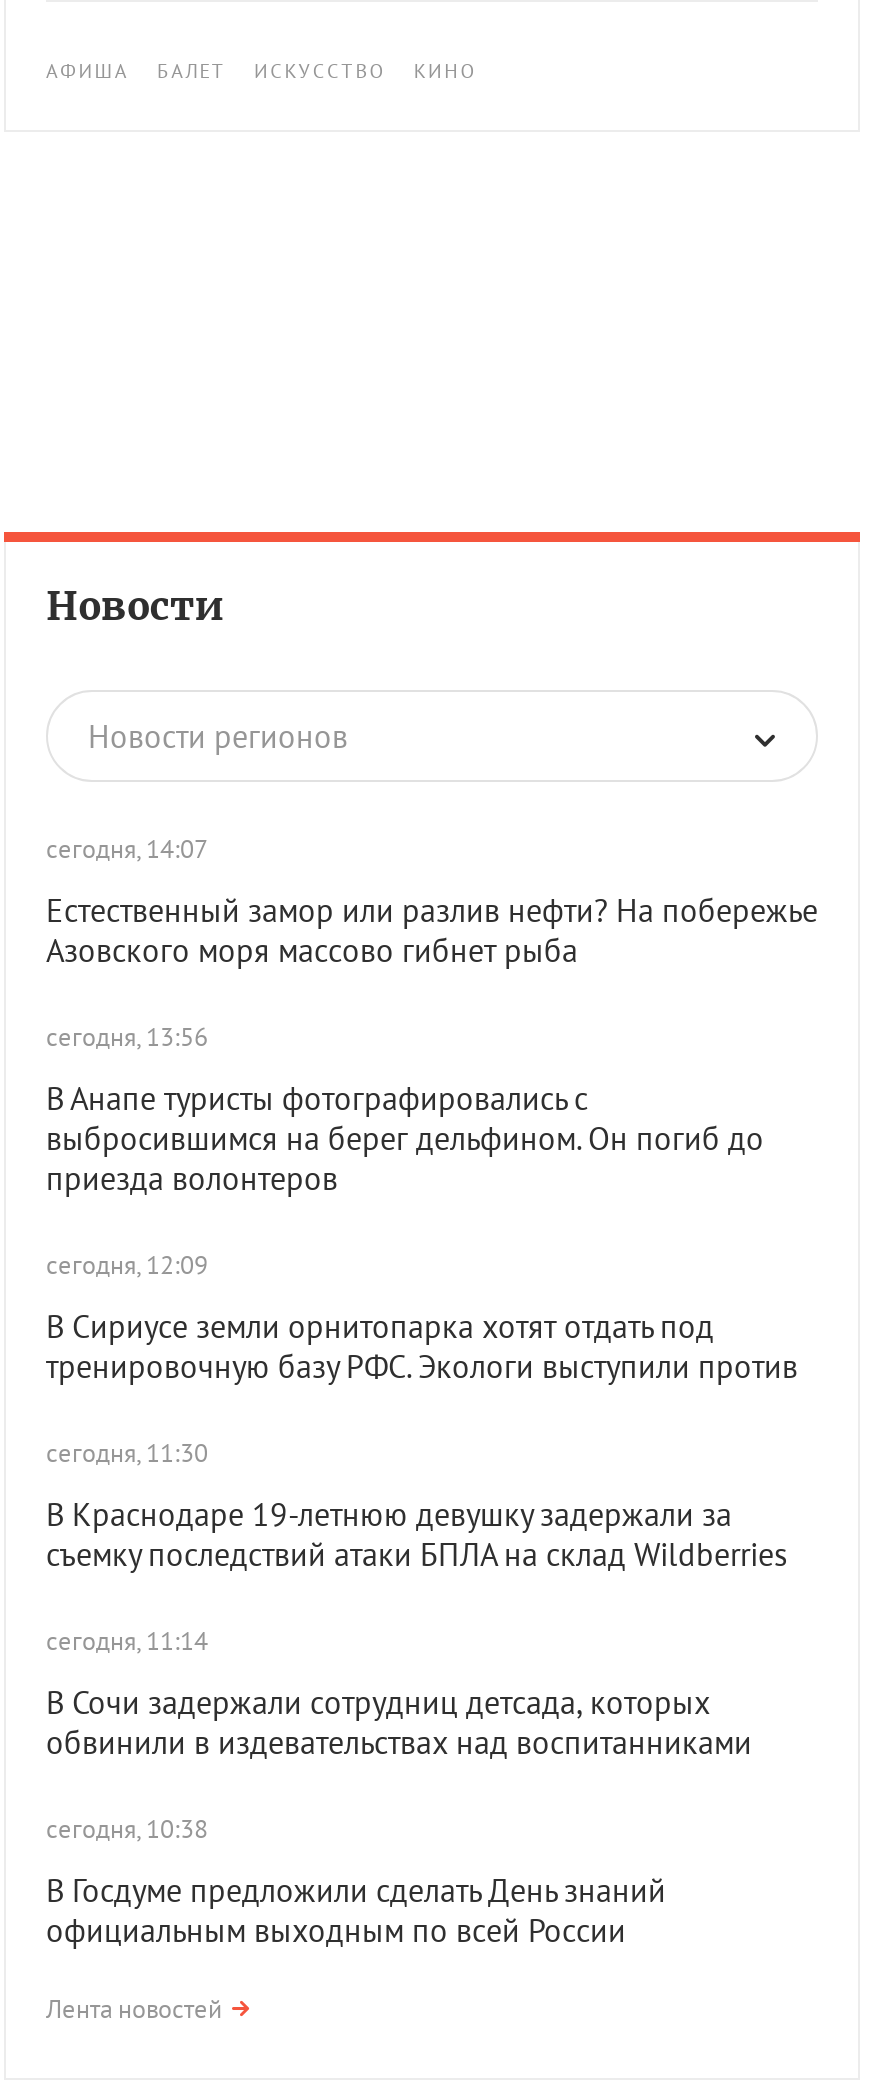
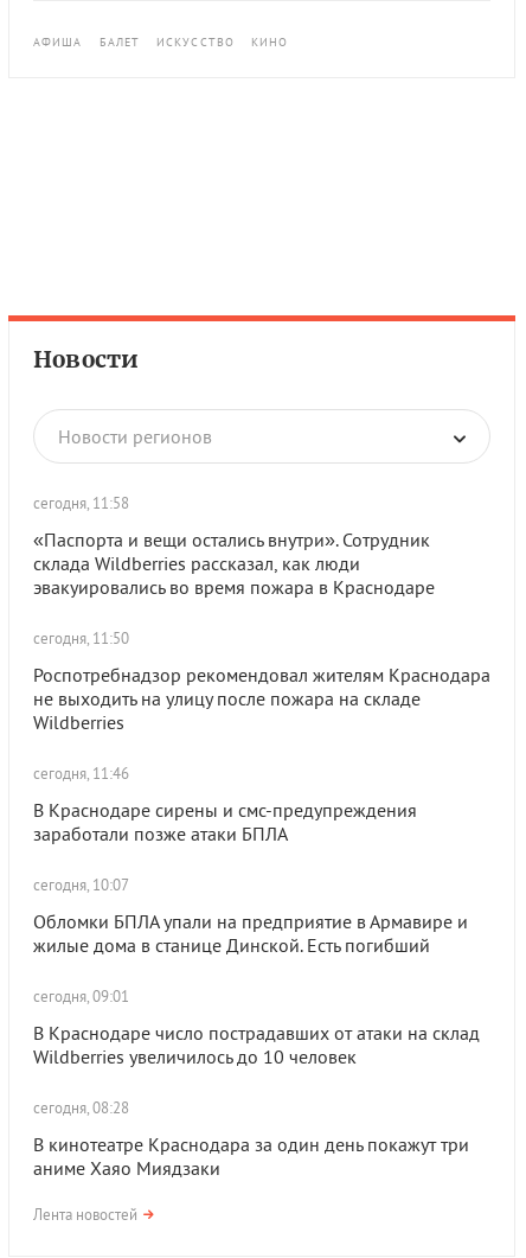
- сегодня, 14:07
+ сегодня, 11:58

- Естественный замор или разлив нефти? На побережье
- Азовского моря массово гибнет рыба
+ «Паспорта и вещи остались внутри». Сотрудник
+ склада Wildberries рассказал, как люди
+ эвакуировались во время пожара в Краснодаре

- сегодня, 13:56
+ сегодня, 11:50

- В Анапе туристы фотографировались с
- выбросившимся на берег дельфином. Он погиб до
- приезда волонтеров
+ Роспотребнадзор рекомендовал жителям Краснодара
+ не выходить на улицу после пожара на складе
+ Wildberries

- сегодня, 12:09
+ сегодня, 11:46

- В Сириусе земли орнитопарка хотят отдать под
- тренировочную базу РФС. Экологи выступили против
+ В Краснодаре сирены и смс-предупреждения
+ заработали позже атаки БПЛА

- сегодня, 11:30
+ сегодня, 10:07

- В Краснодаре 19-летнюю девушку задержали за
- съемку последствий атаки БПЛА на склад Wildberries
+ Обломки БПЛА упали на предприятие в Армавире и
+ жилые дома в станице Динской. Есть погибший

- сегодня, 11:14
+ сегодня, 09:01

- В Сочи задержали сотрудниц детсада, которых
- обвинили в издевательствах над воспитанниками
+ В Краснодаре число пострадавших от атаки на склад
+ Wildberries увеличилось до 10 человек

- сегодня, 10:38
+ сегодня, 08:28

- В Госдуме предложили сделать День знаний
- официальным выходным по всей России
+ В кинотеатре Краснодара за один день покажут три
+ аниме Хаяо Миядзаки
